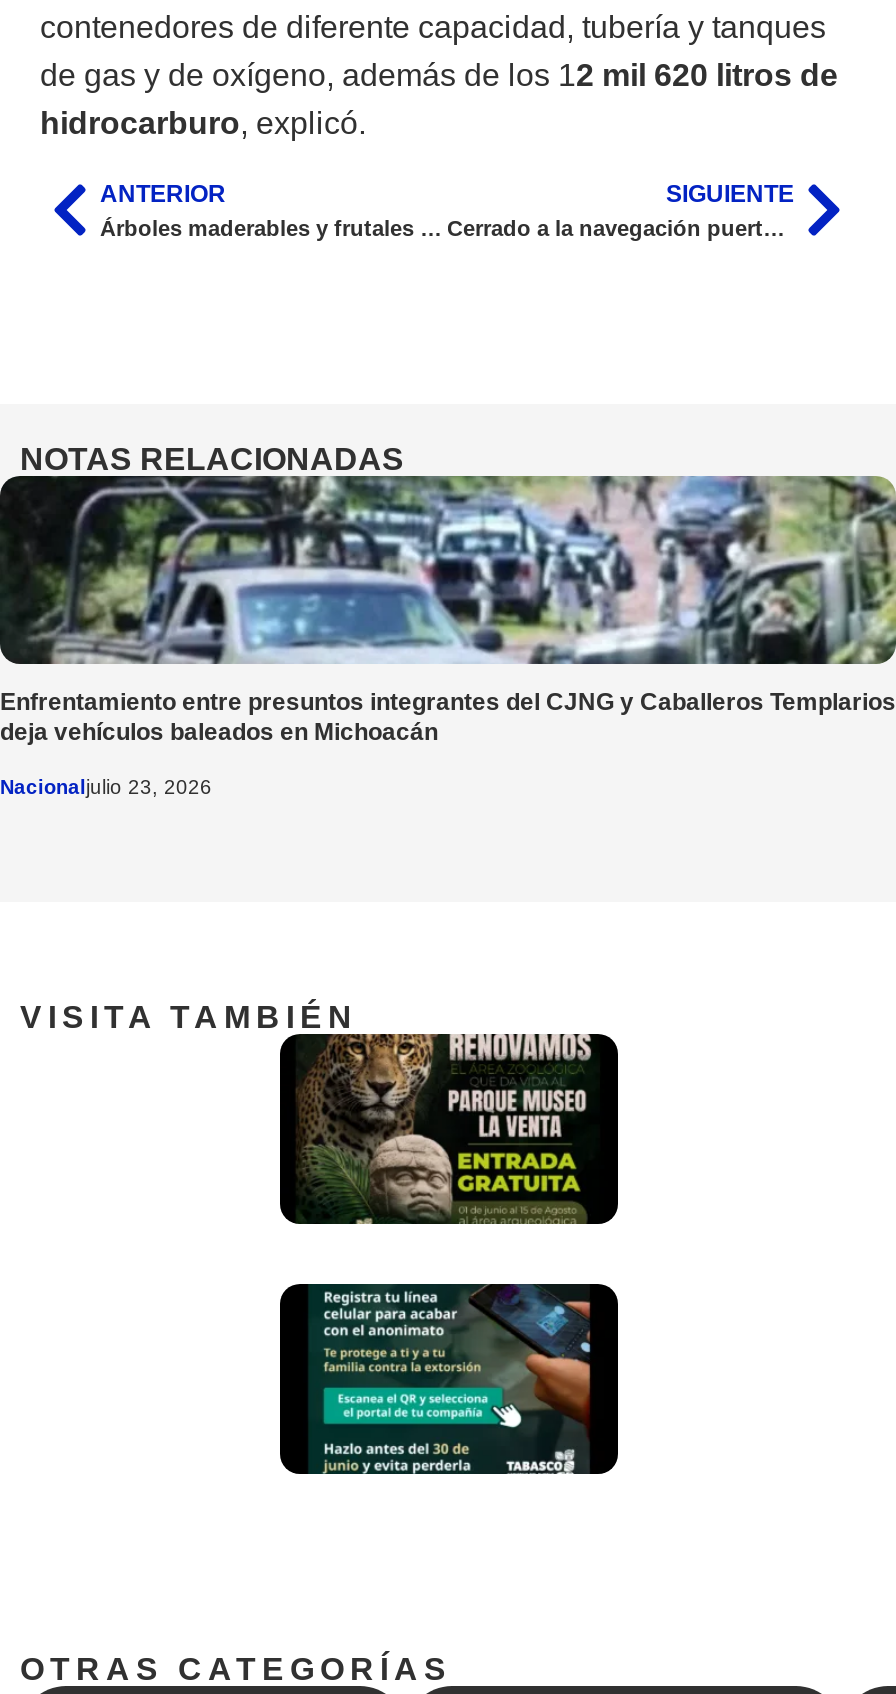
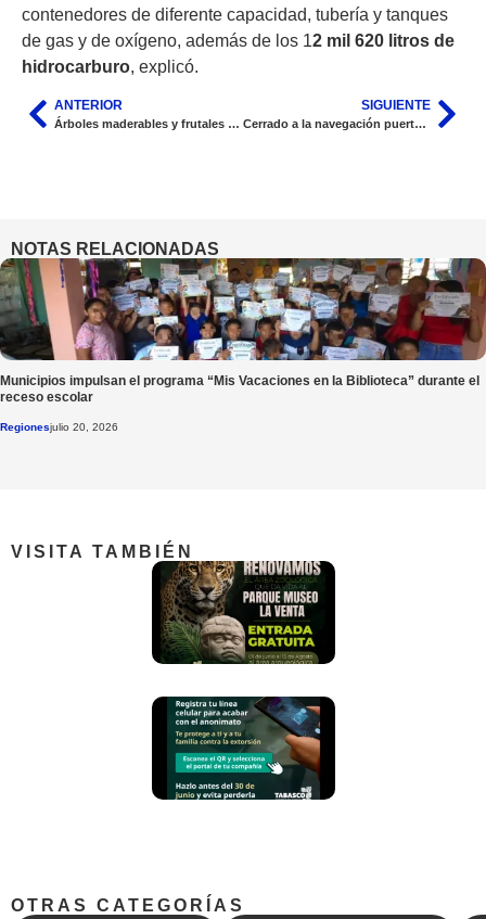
- [image]
- Enfrentamiento entre presuntos integrantes del CJNG y Caballeros Templarios
- deja vehículos baleados en Michoacán
+ [image]
+ Municipios impulsan el programa “Mis Vacaciones en la Biblioteca” durante el
+ receso escolar

- Nacionaljulio 23, 2026
+ Regionesjulio 20, 2026
